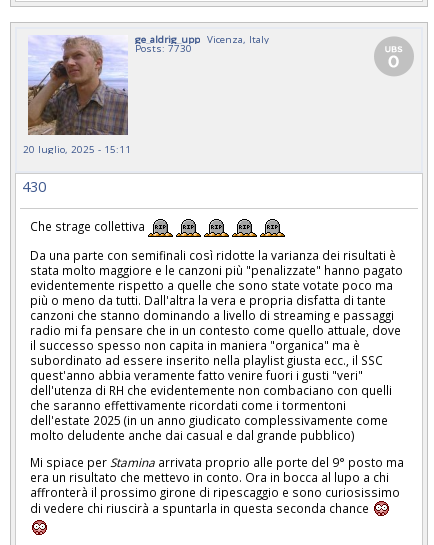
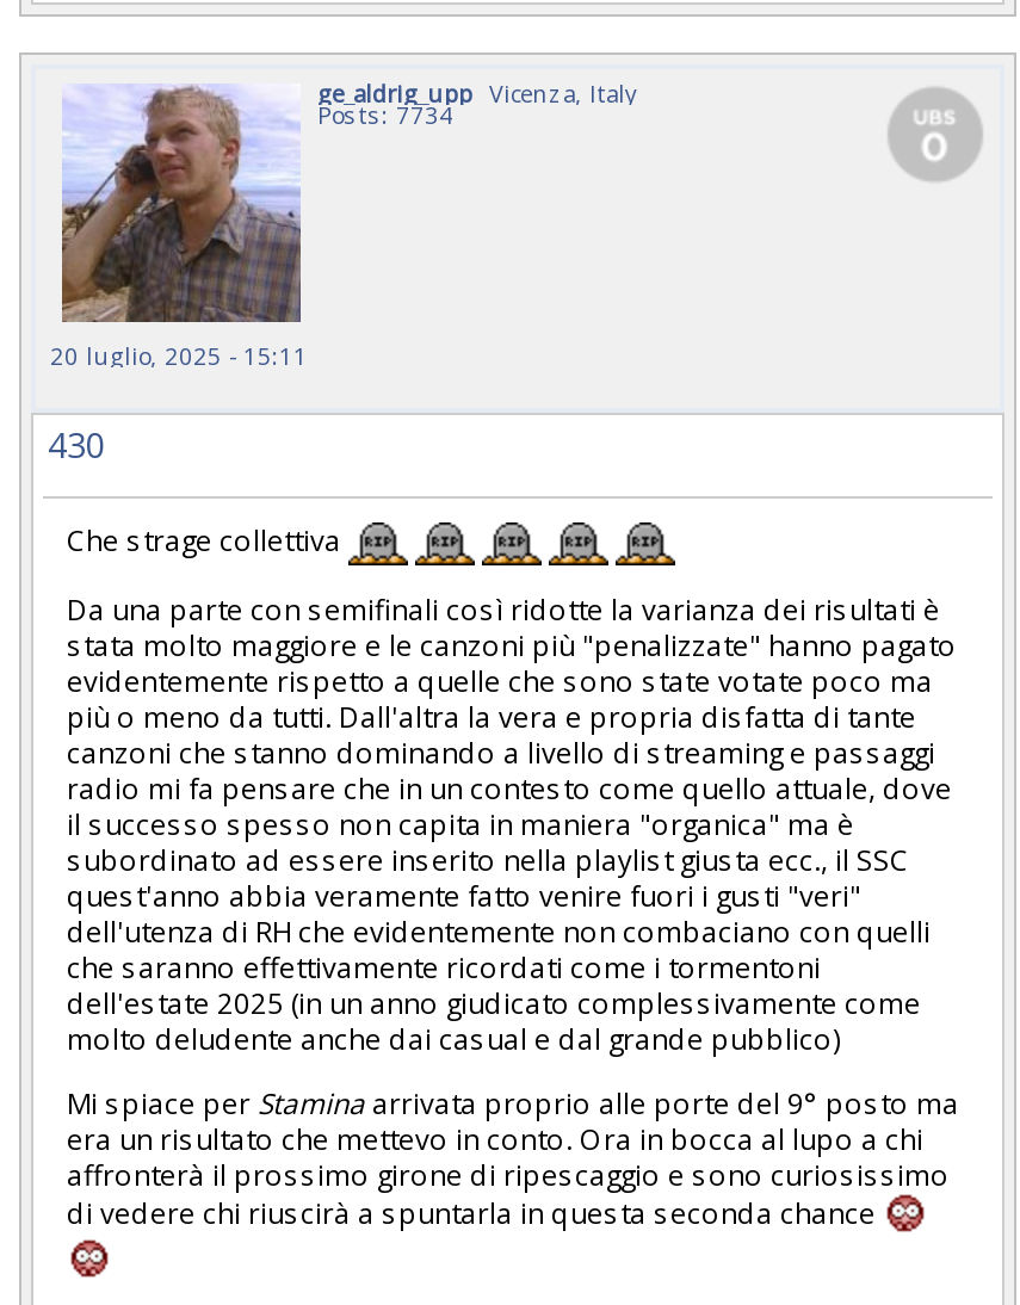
- Posts: 7730
+ Posts: 7734
